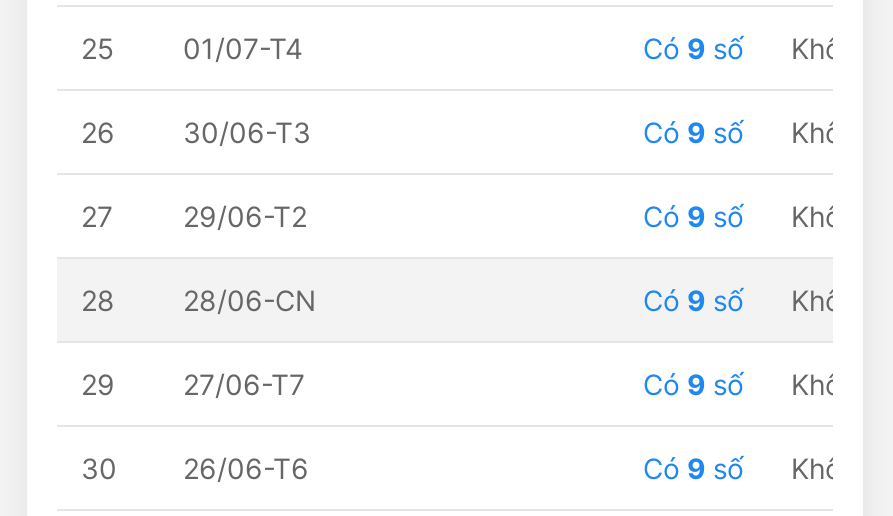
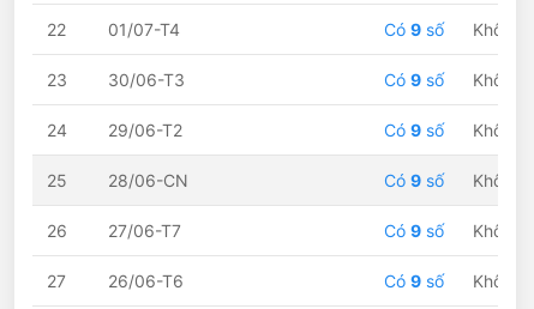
- 25
+ 22

- 26 30/06-T3
+ 23 30/06-T3

- 27
+ 24

- 28 28/06-CN
+ 25 28/06-CN

- 29 27/06-T7
+ 26 27/06-T7

- 30
+ 27
